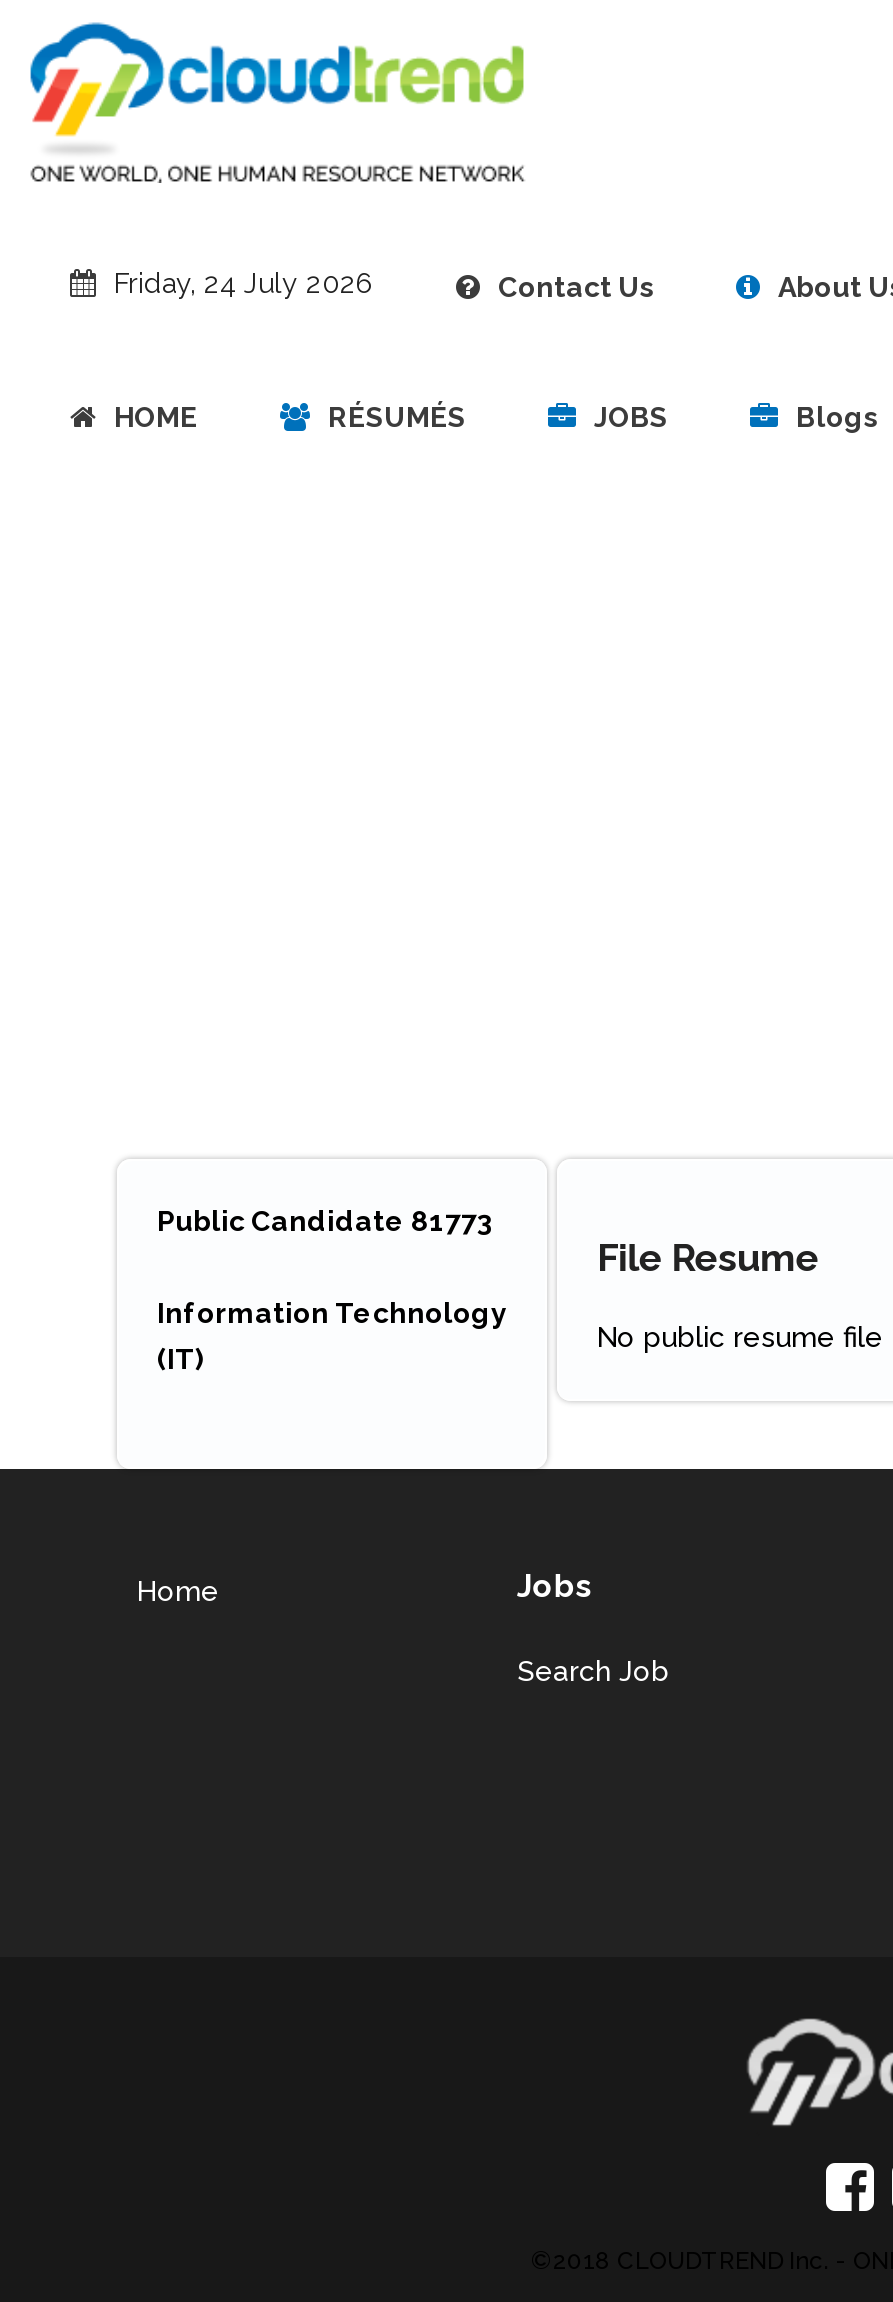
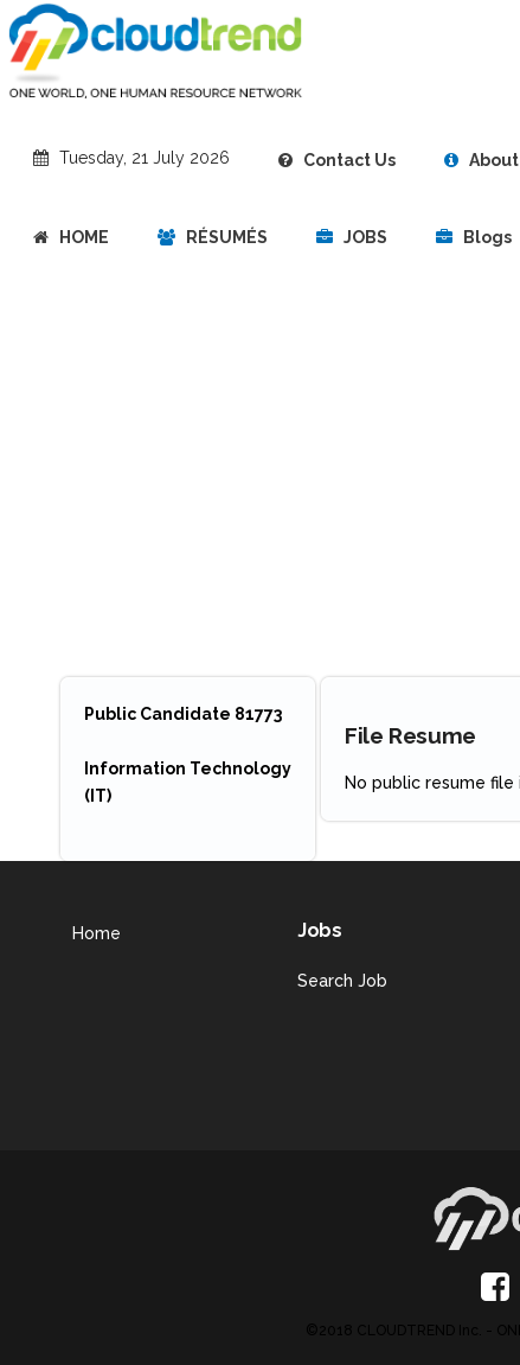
- Friday, 24 July 2026
+ Tuesday, 21 July 2026
